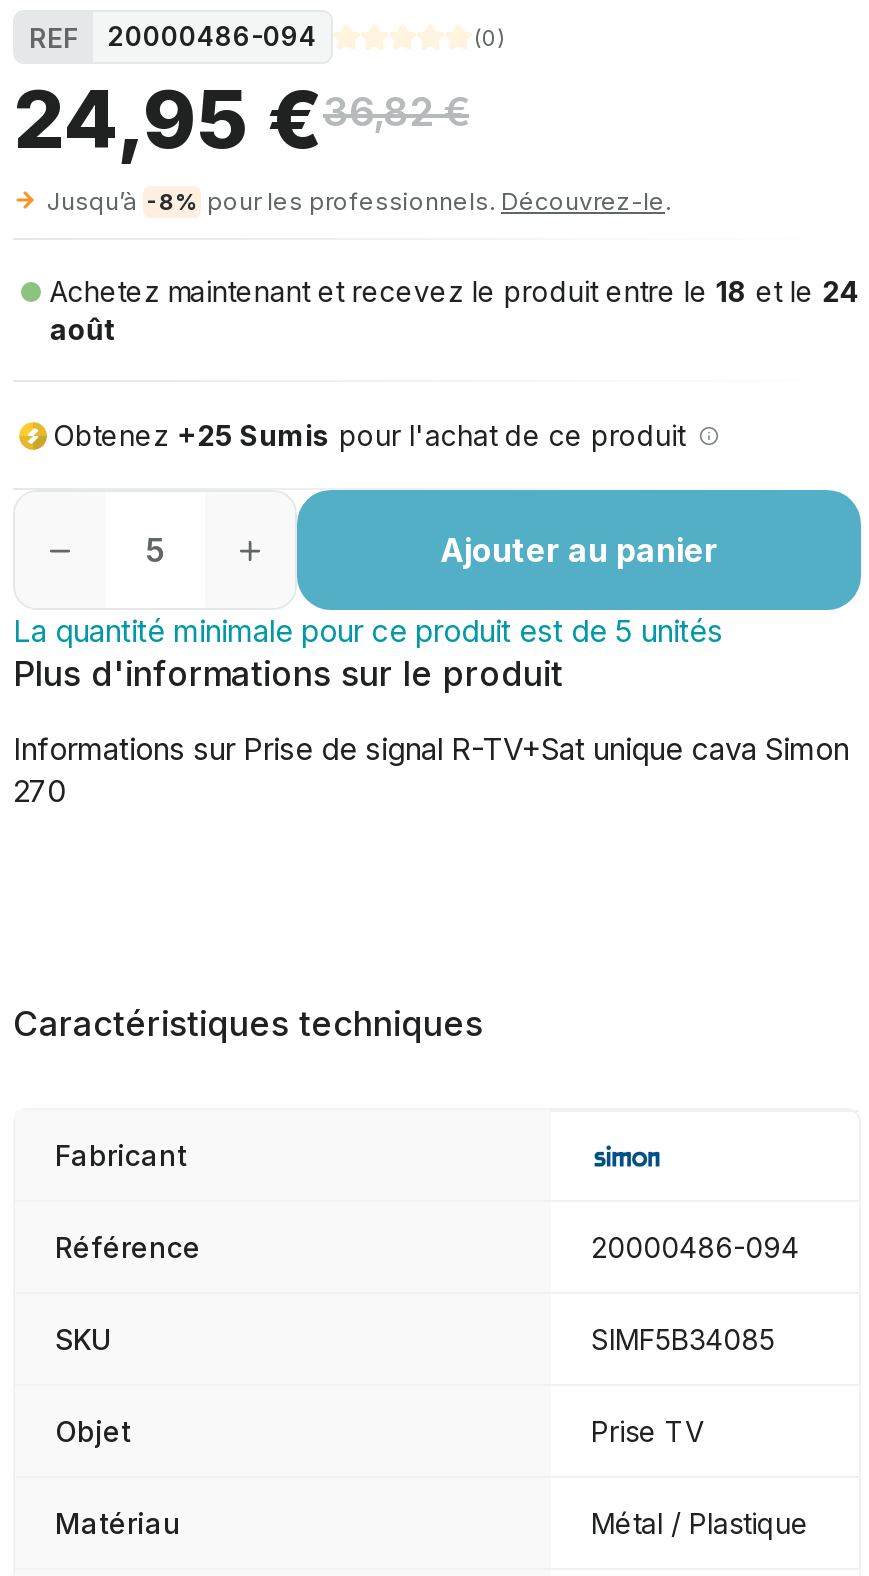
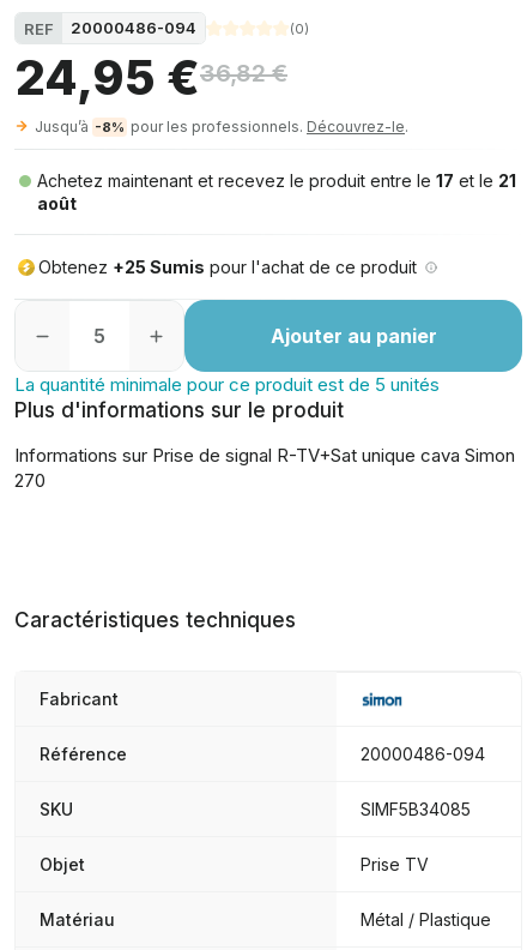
- Achetez maintenant et recevez le produit entre le 18 et le 24
+ Achetez maintenant et recevez le produit entre le 17 et le 21
